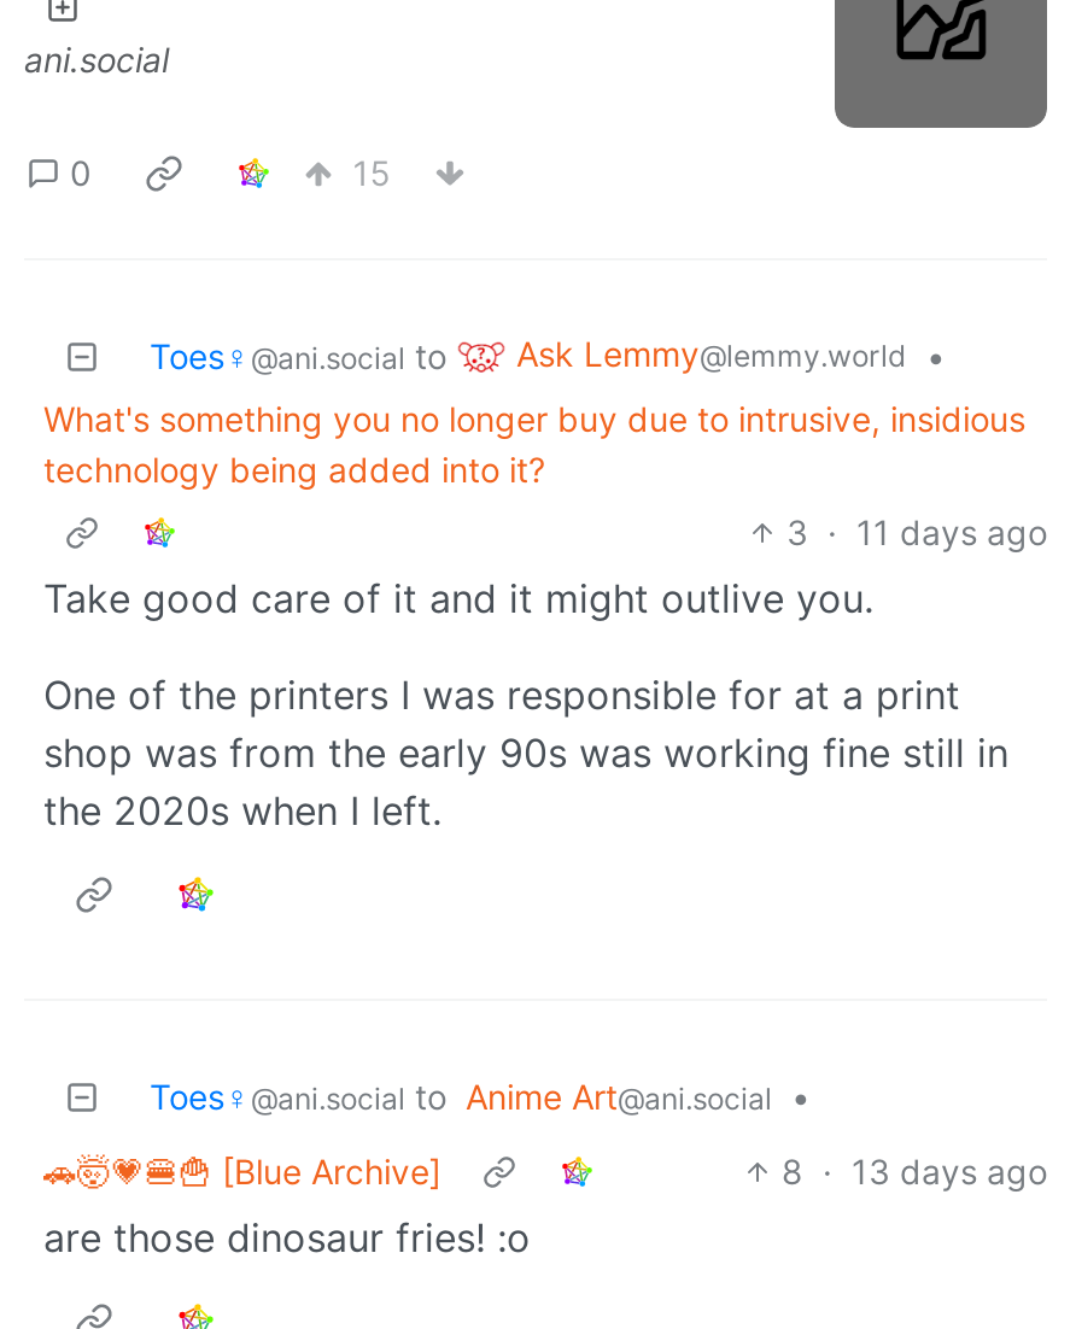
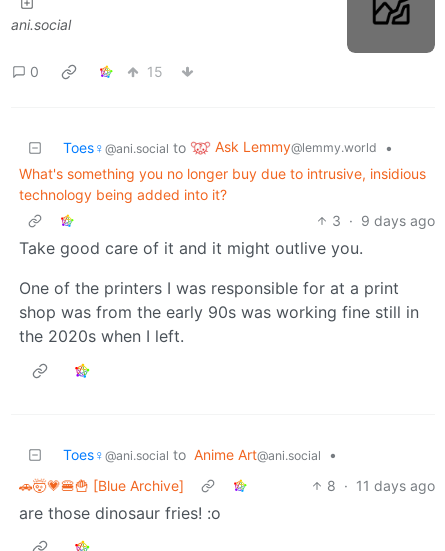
- 3 · 11 days ago
+ 3 · 9 days ago

- 8 · 13 days ago
+ 8 · 11 days ago
